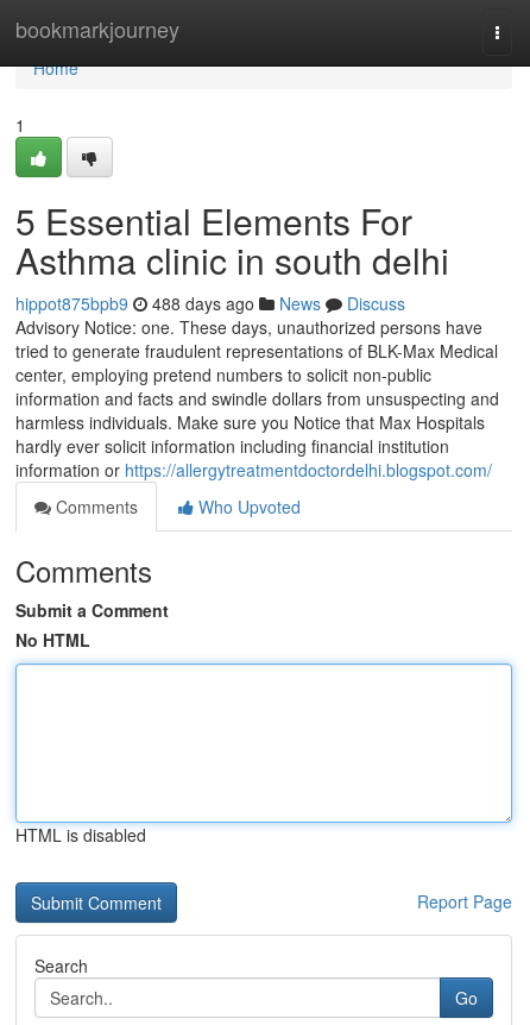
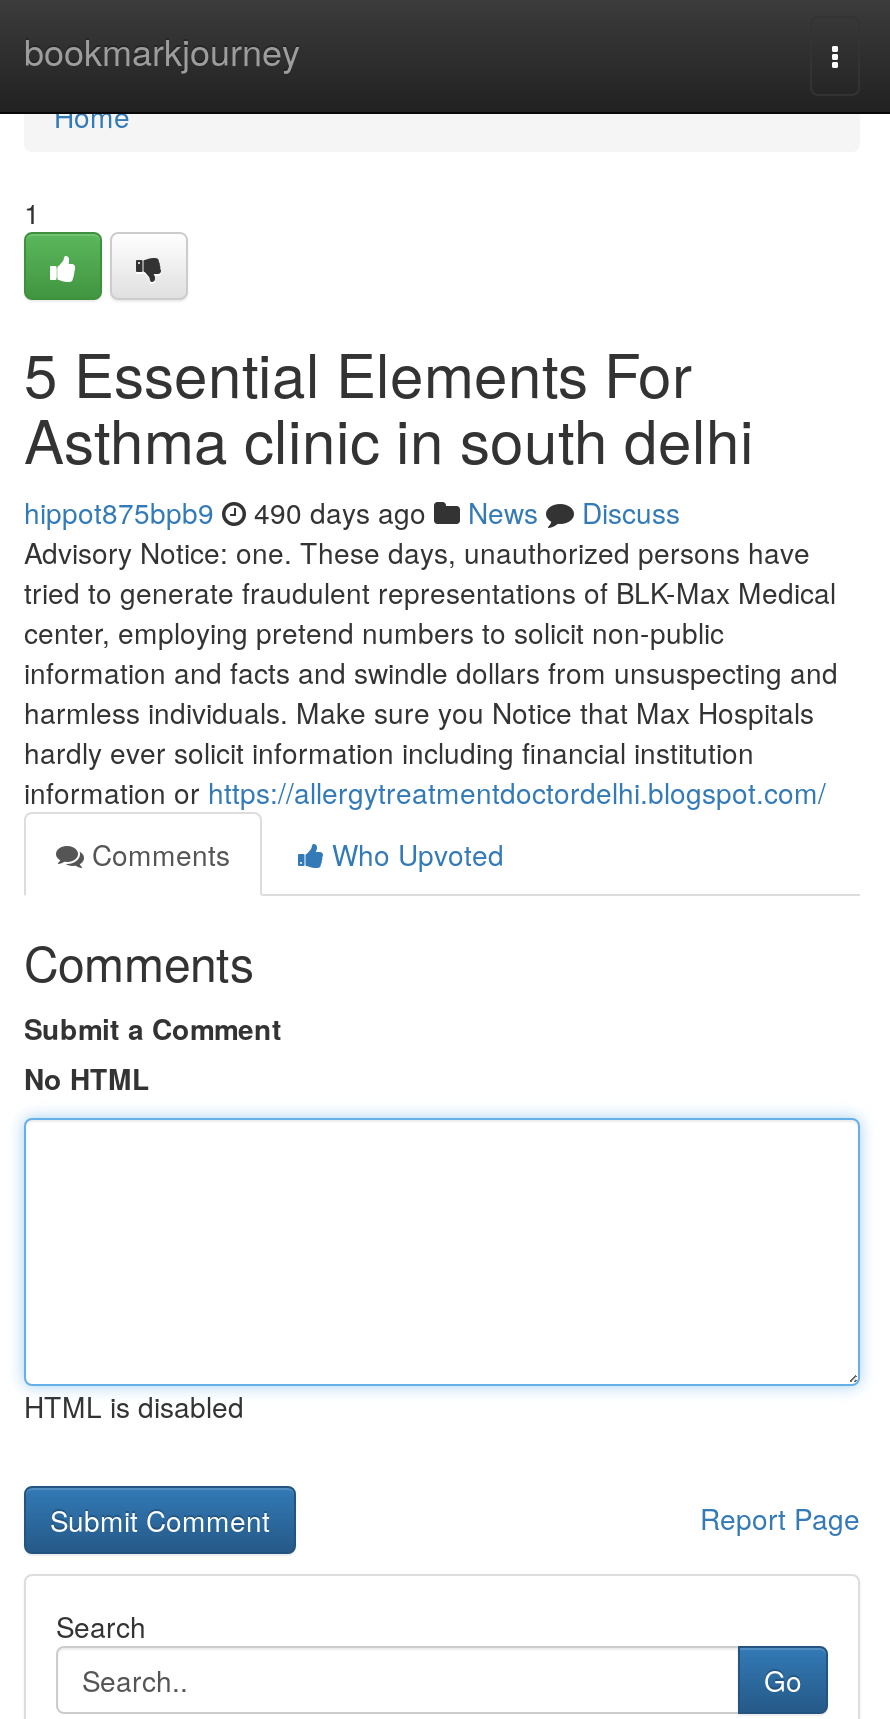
- hippot875bpb9 488 days ago News Discuss
+ hippot875bpb9 490 days ago News Discuss
